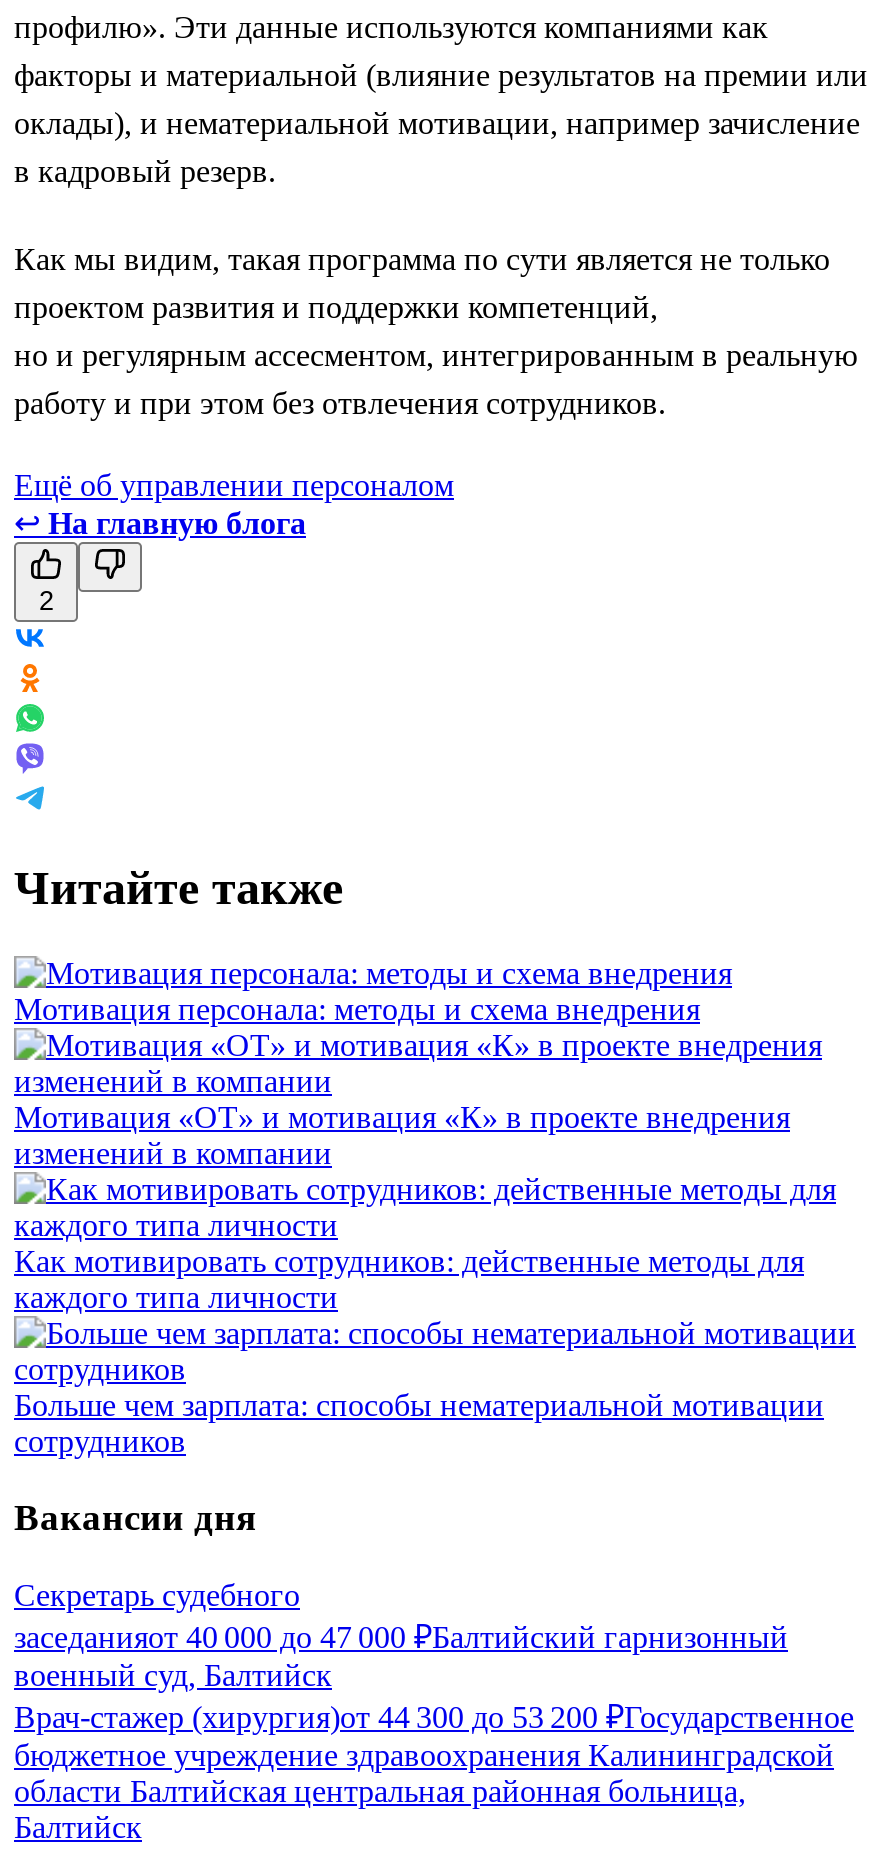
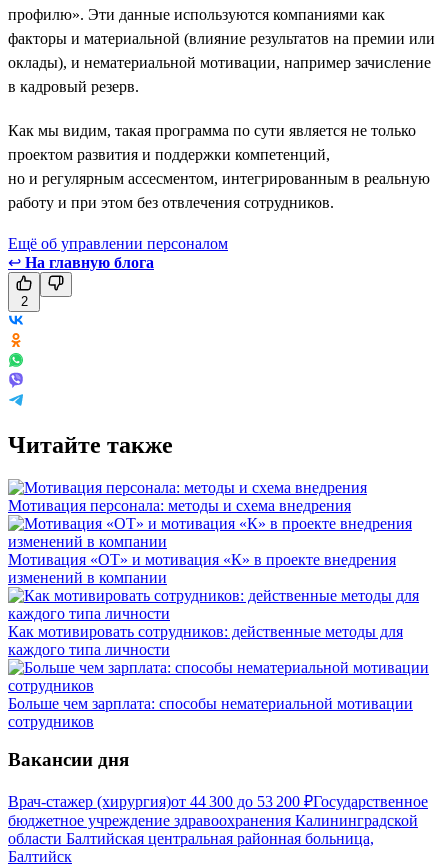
- Секретарь судебного
- заседанияот 40 000 до 47 000 ₽Балтийский гарнизонный
- военный суд, Балтийск
